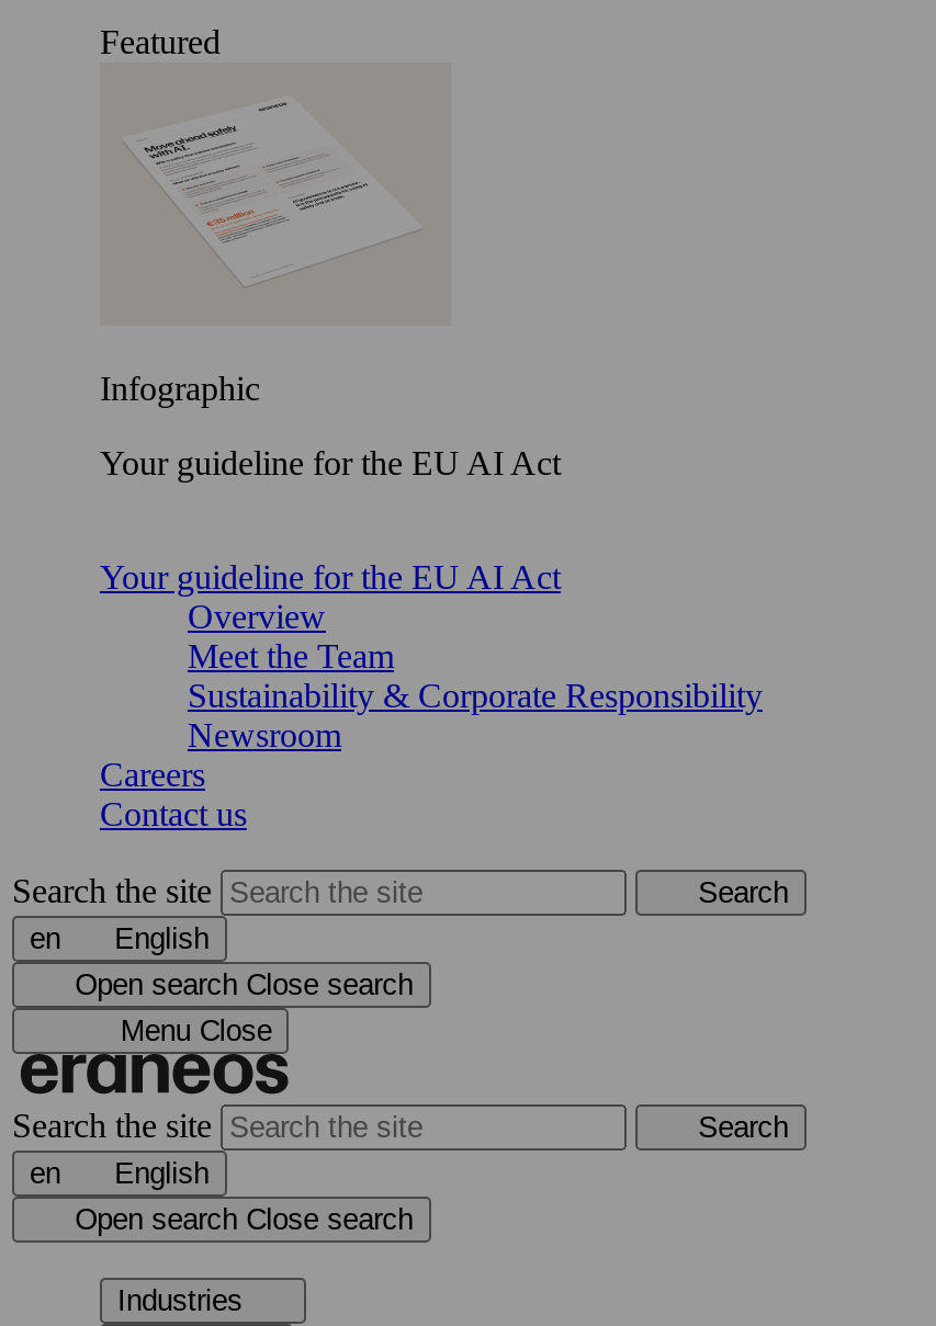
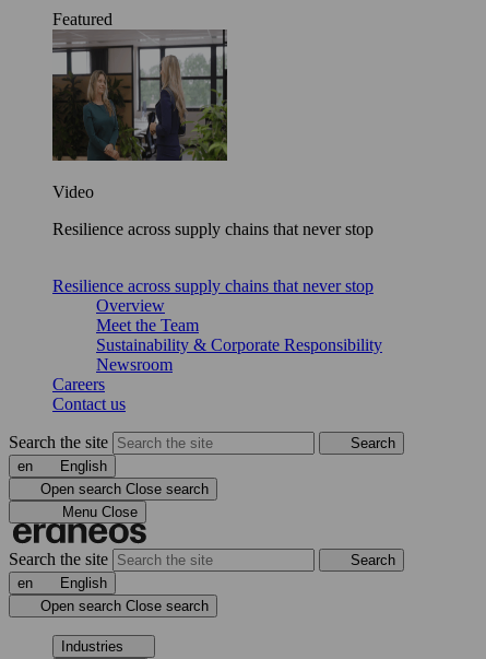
+ [image]

- Infographic
+ Video

- Your guideline for the EU AI Act
+ Resilience across supply chains that never stop

- Your guideline for the EU AI Act
+ Resilience across supply chains that never stop
